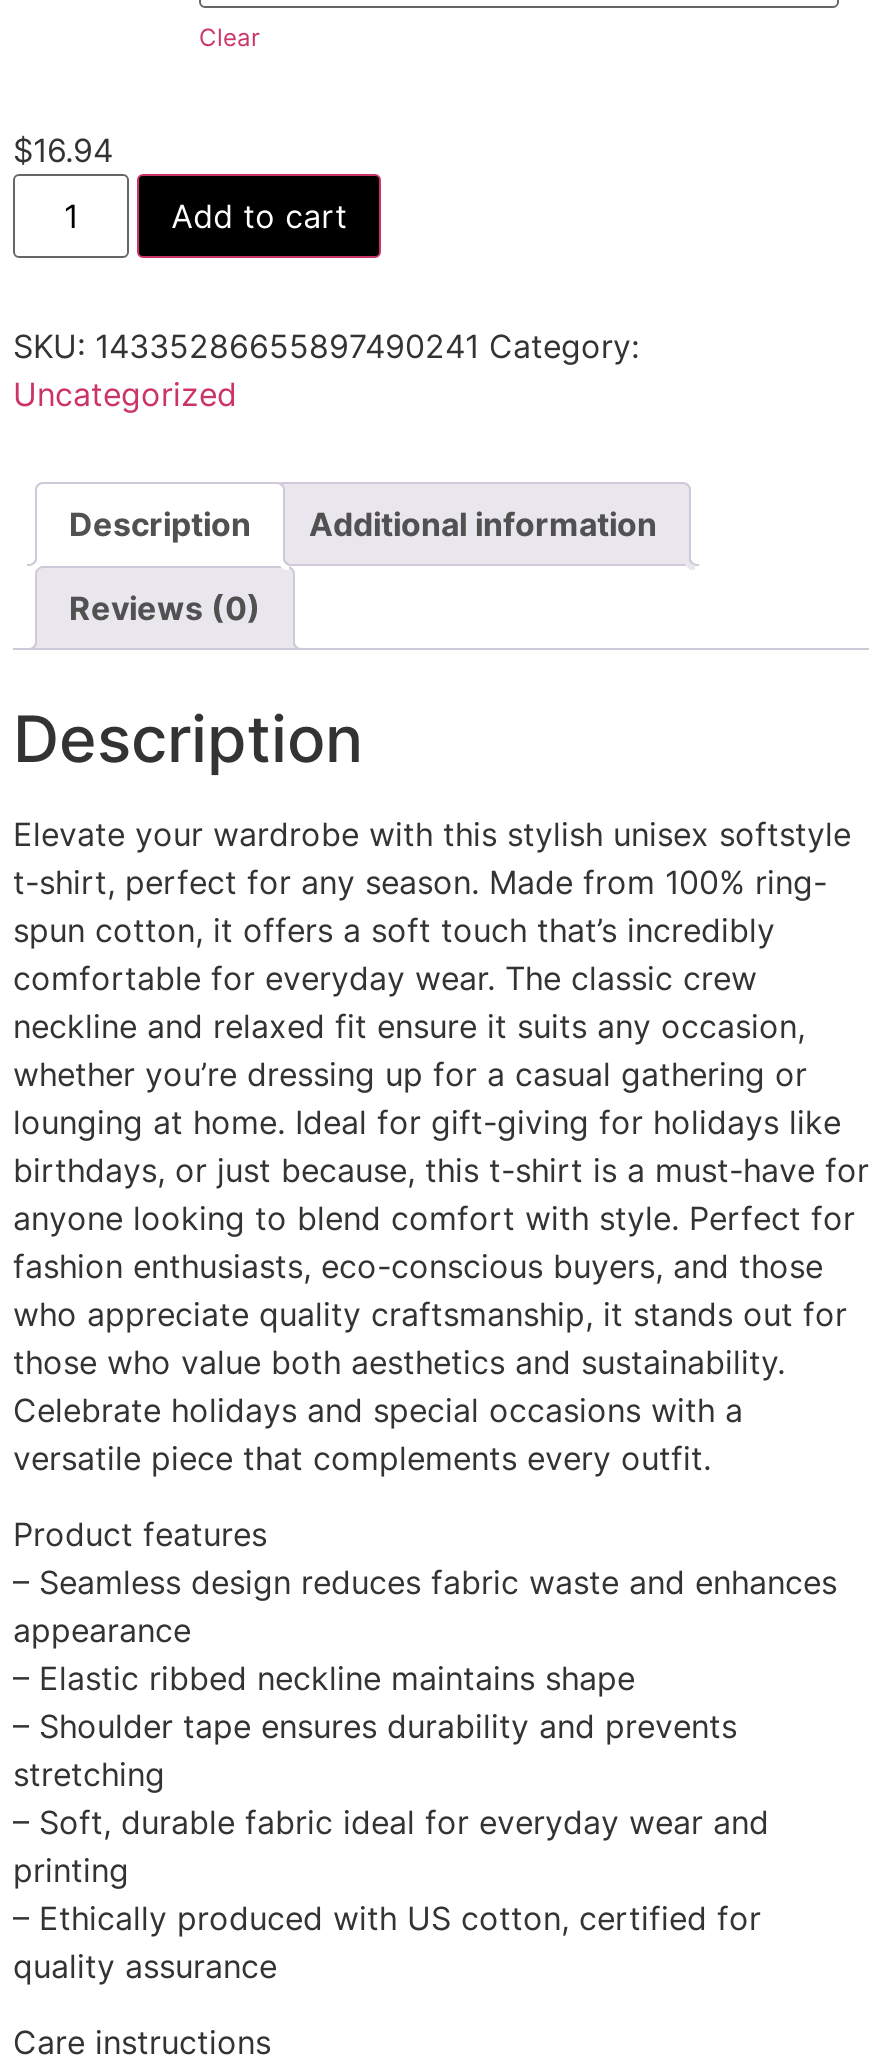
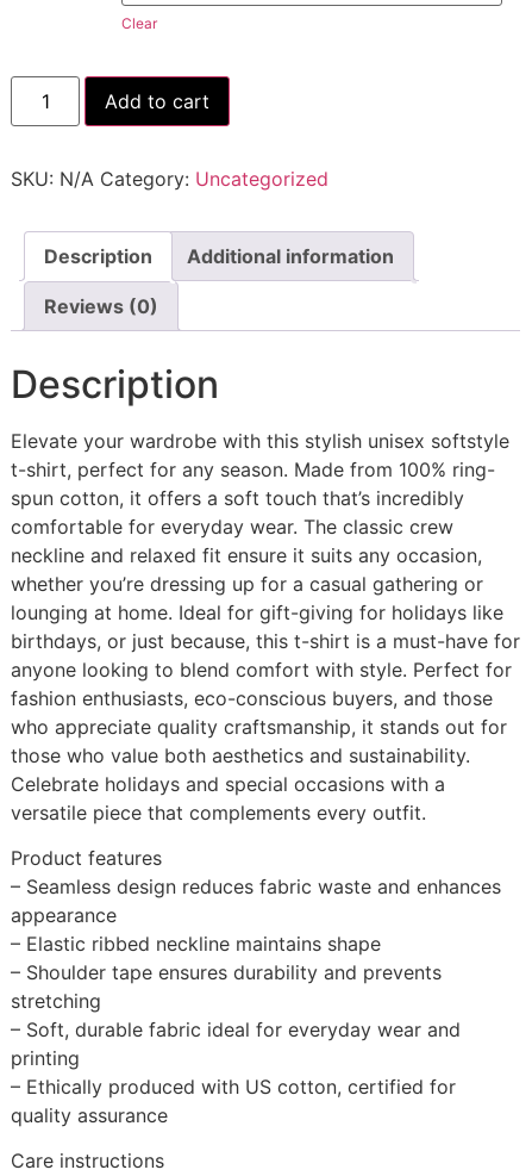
- $16.94

- SKU: 14335286655897490241 Category:
- Uncategorized
+ SKU: N/A Category: Uncategorized
